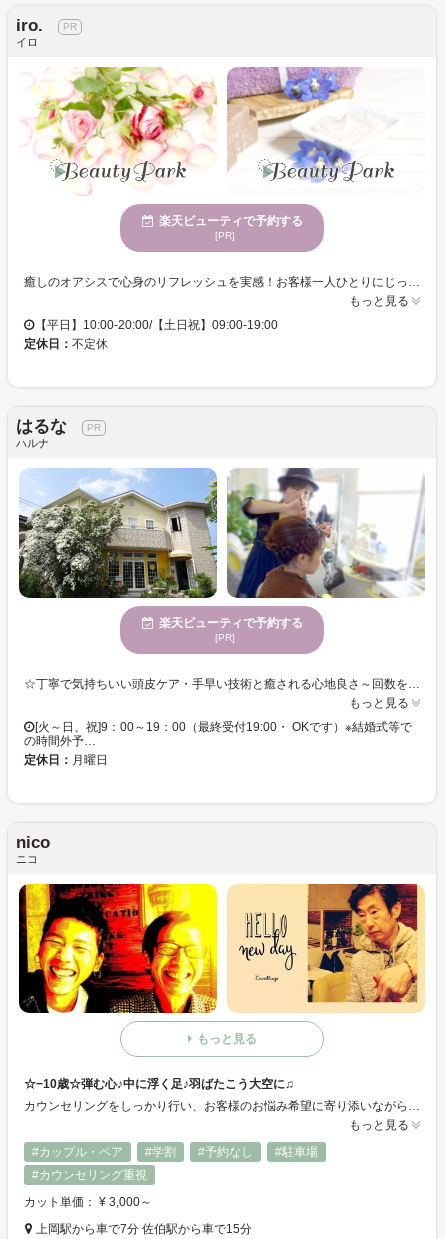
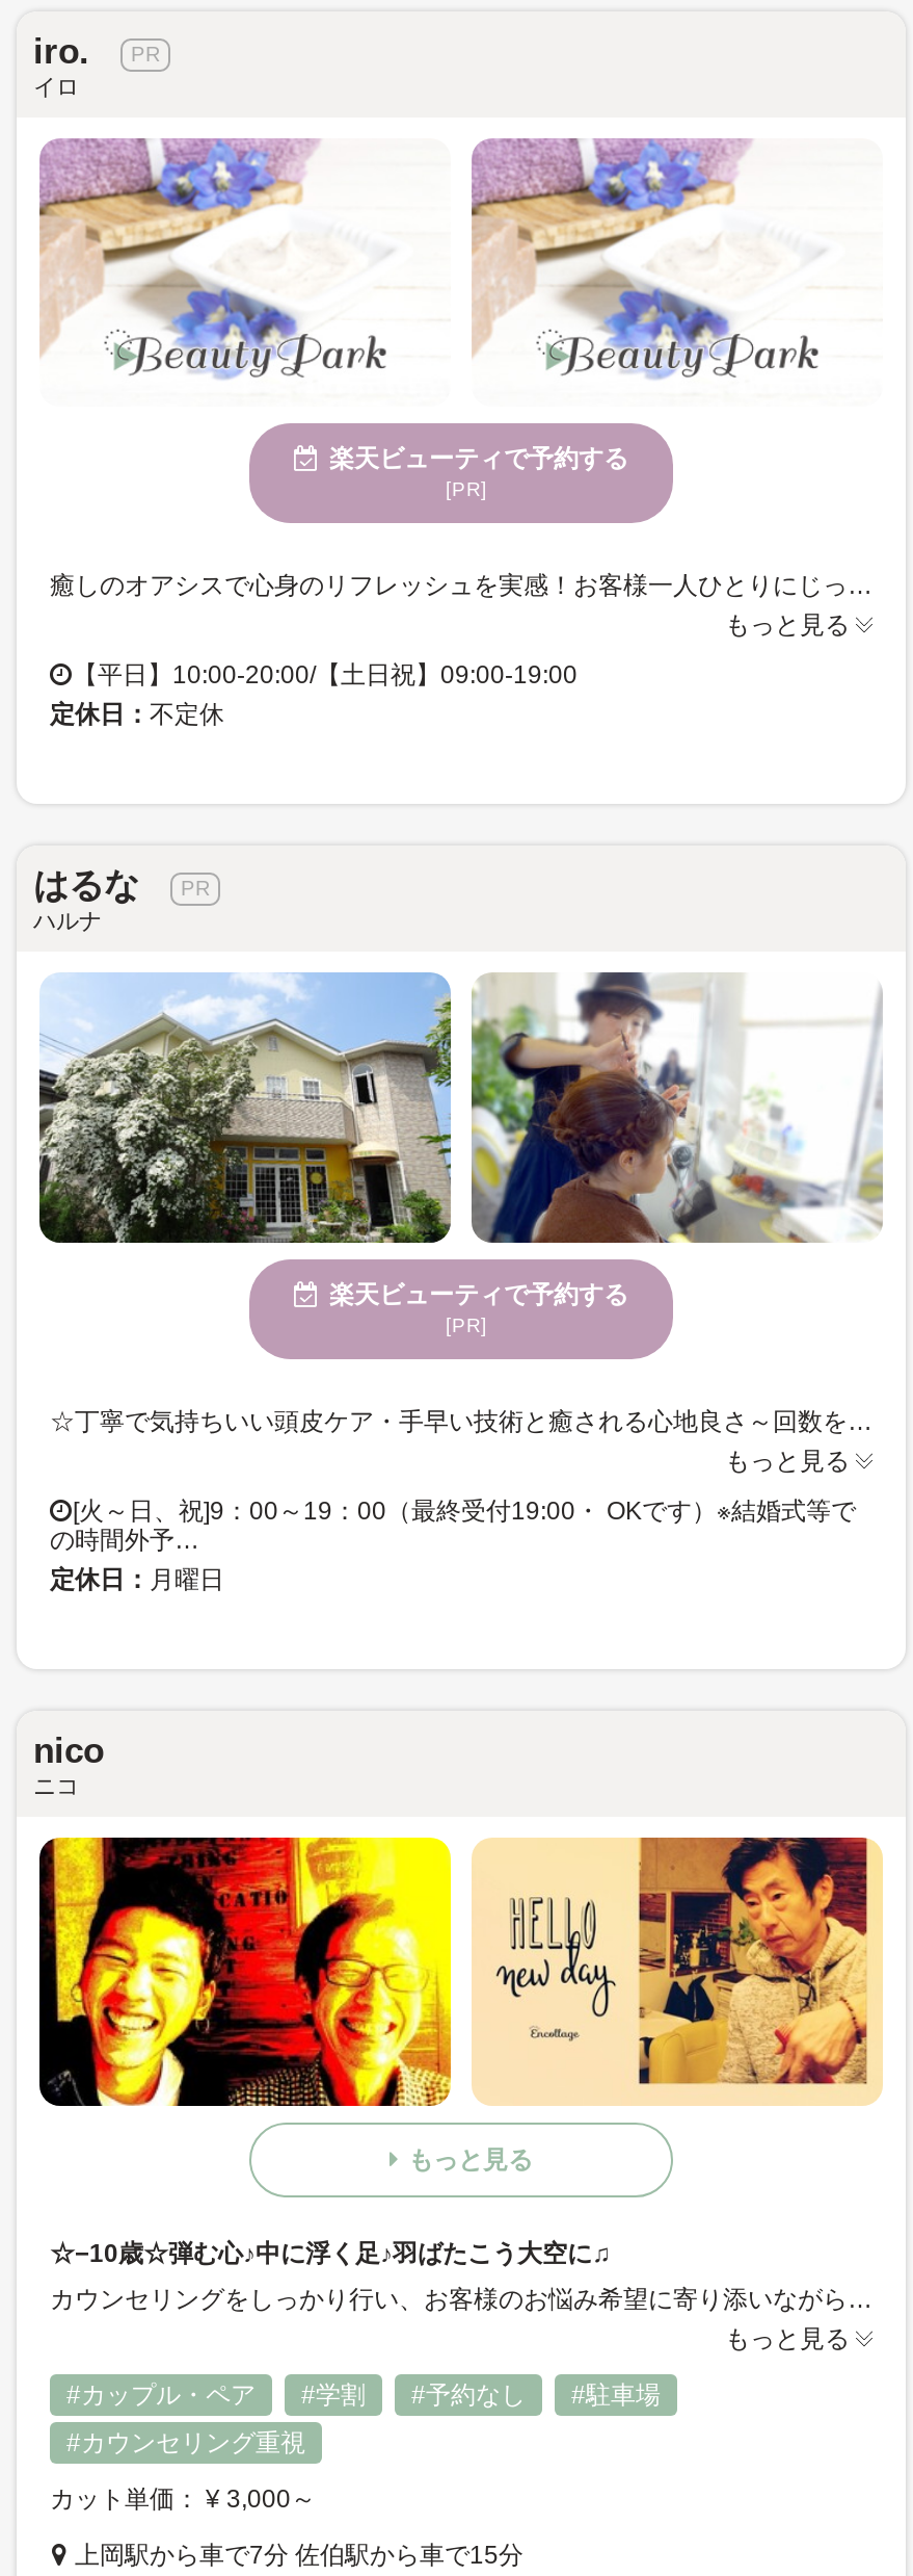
- [image]
+ [image]
